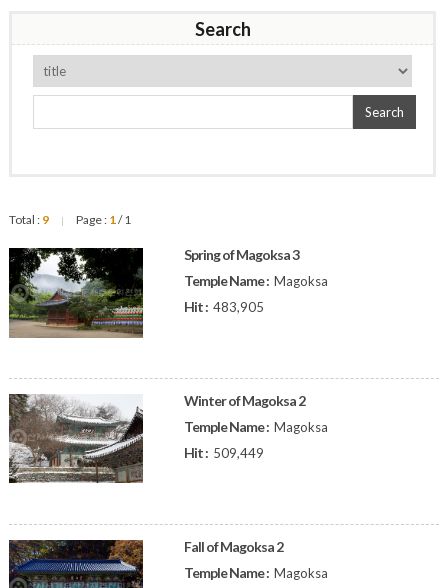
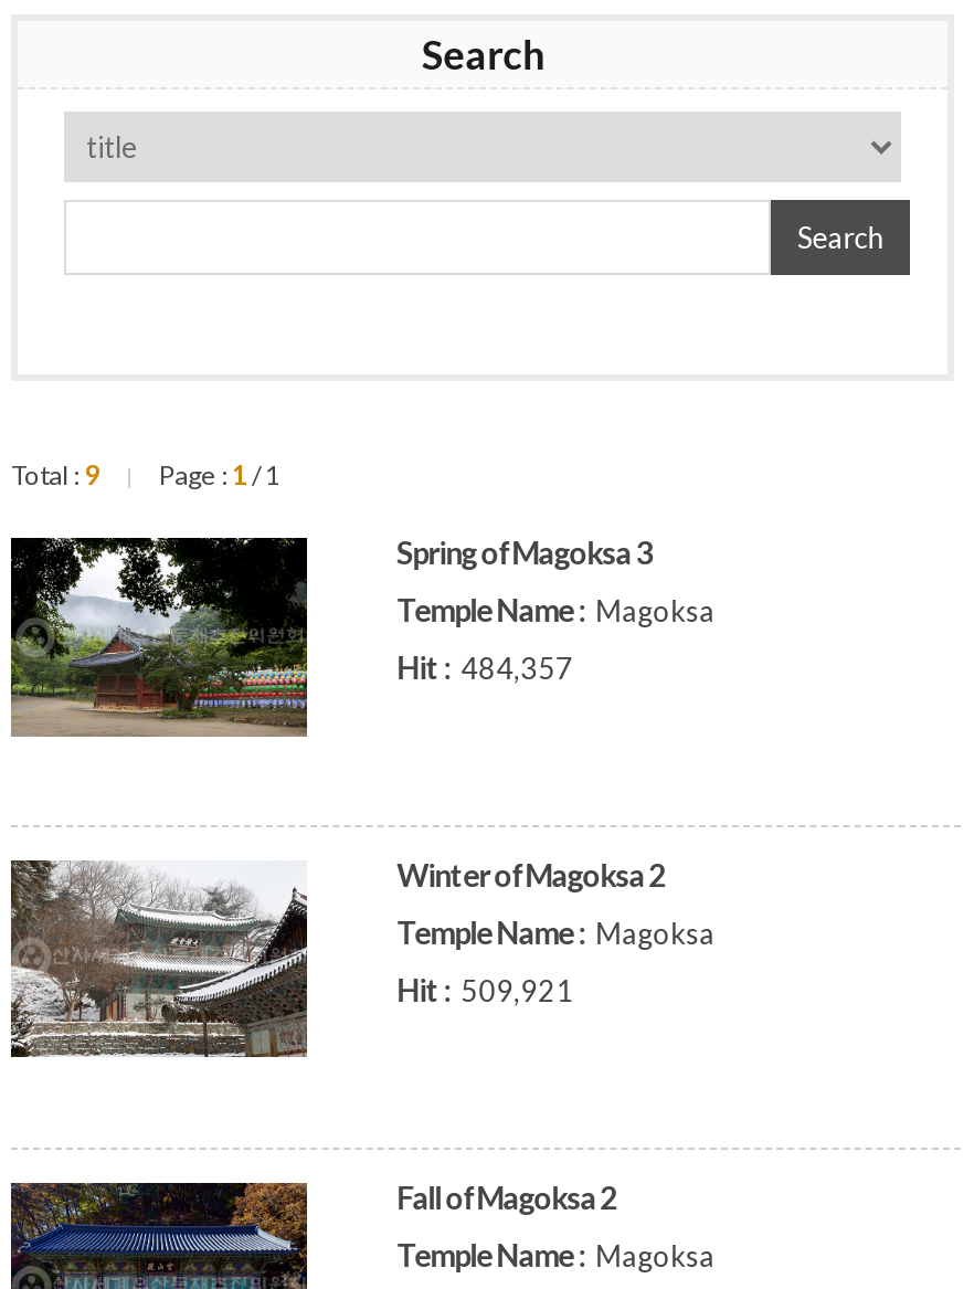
- Hit : 483,905
+ Hit : 484,357

- Hit : 509,449
+ Hit : 509,921
